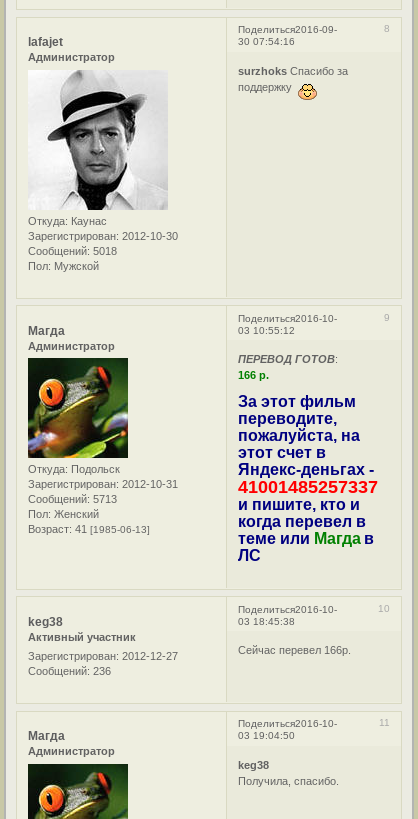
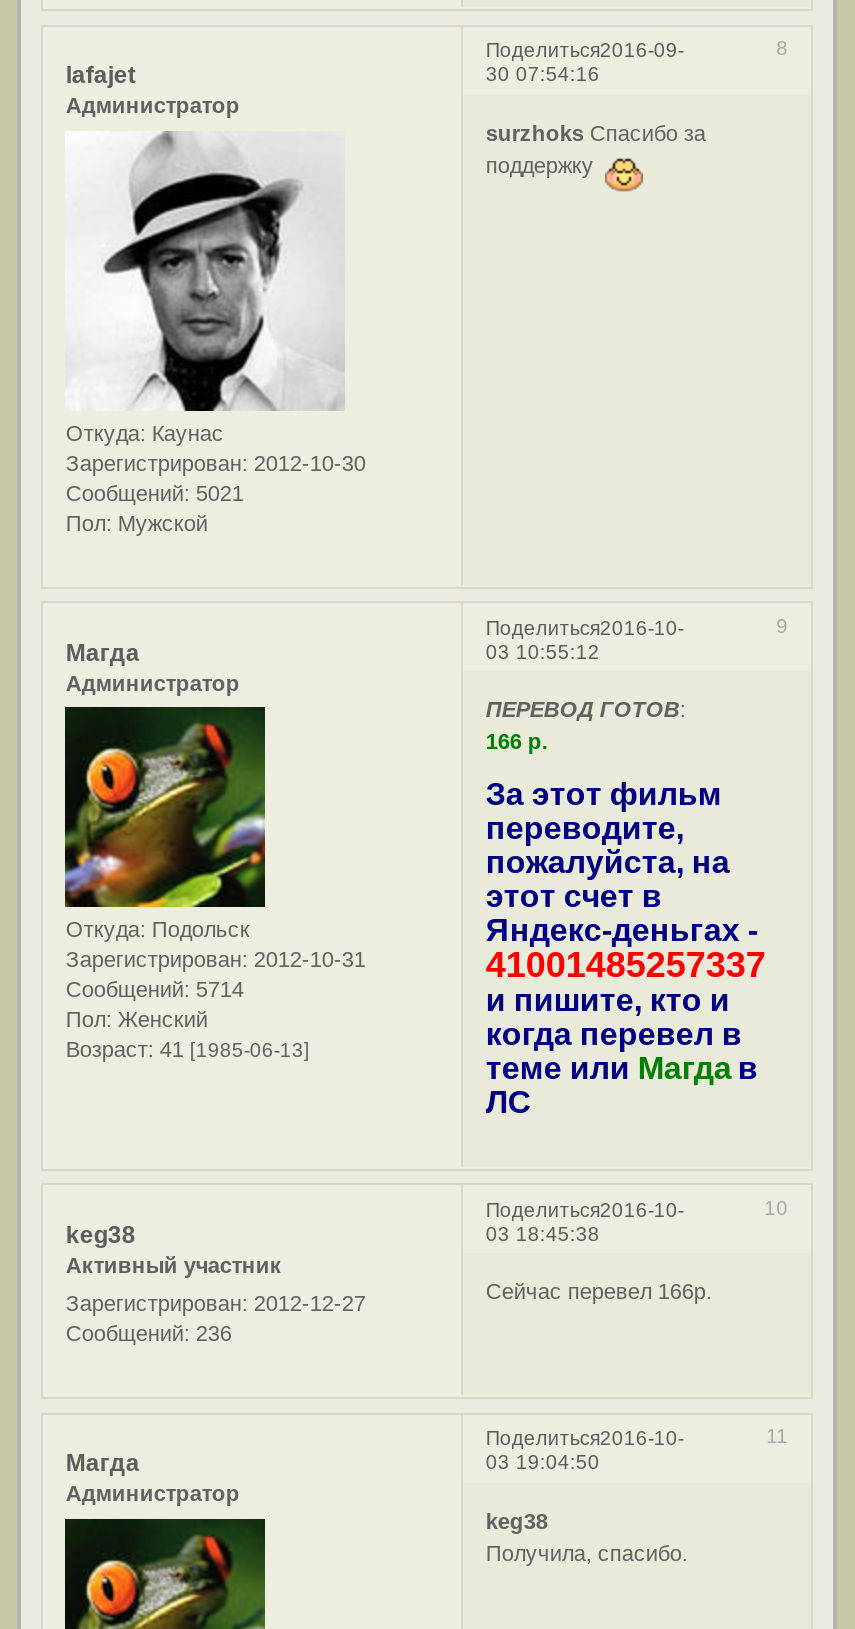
- Сообщений: 5018
+ Сообщений: 5021

- Сообщений: 5713
+ Сообщений: 5714
